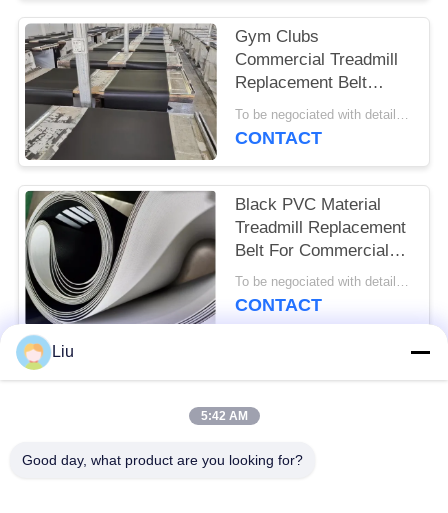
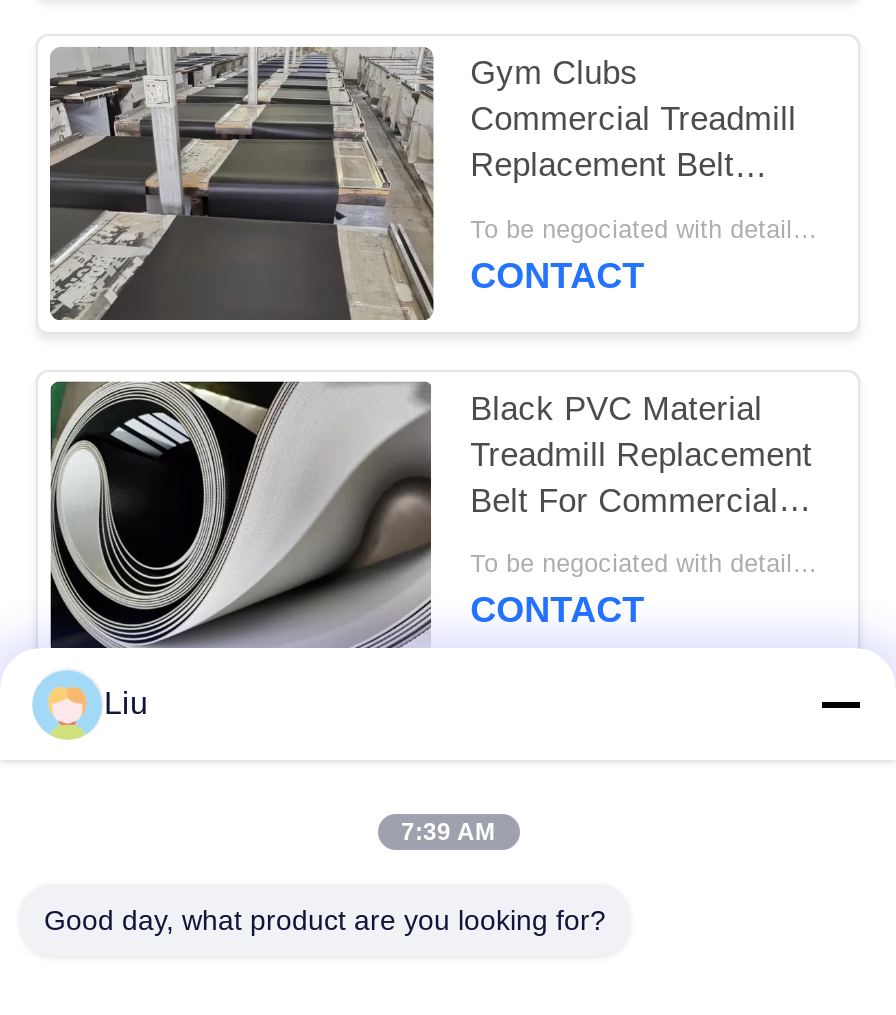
- 5:42 AM
+ 7:39 AM
